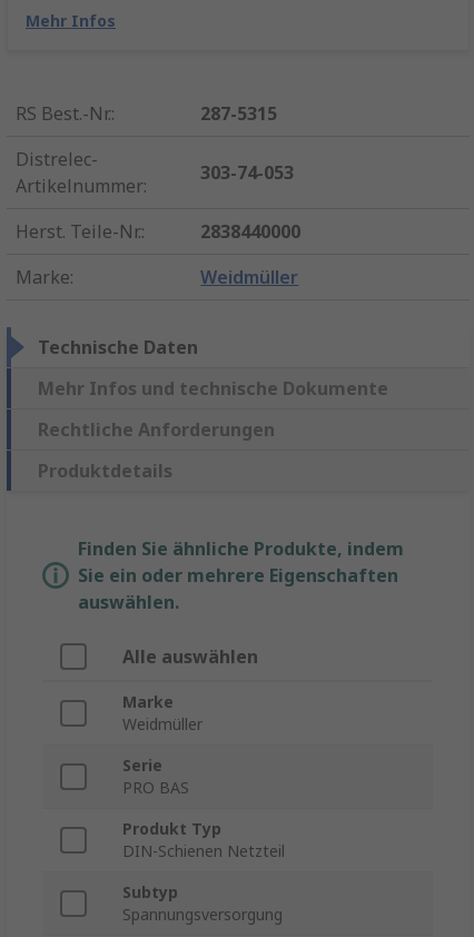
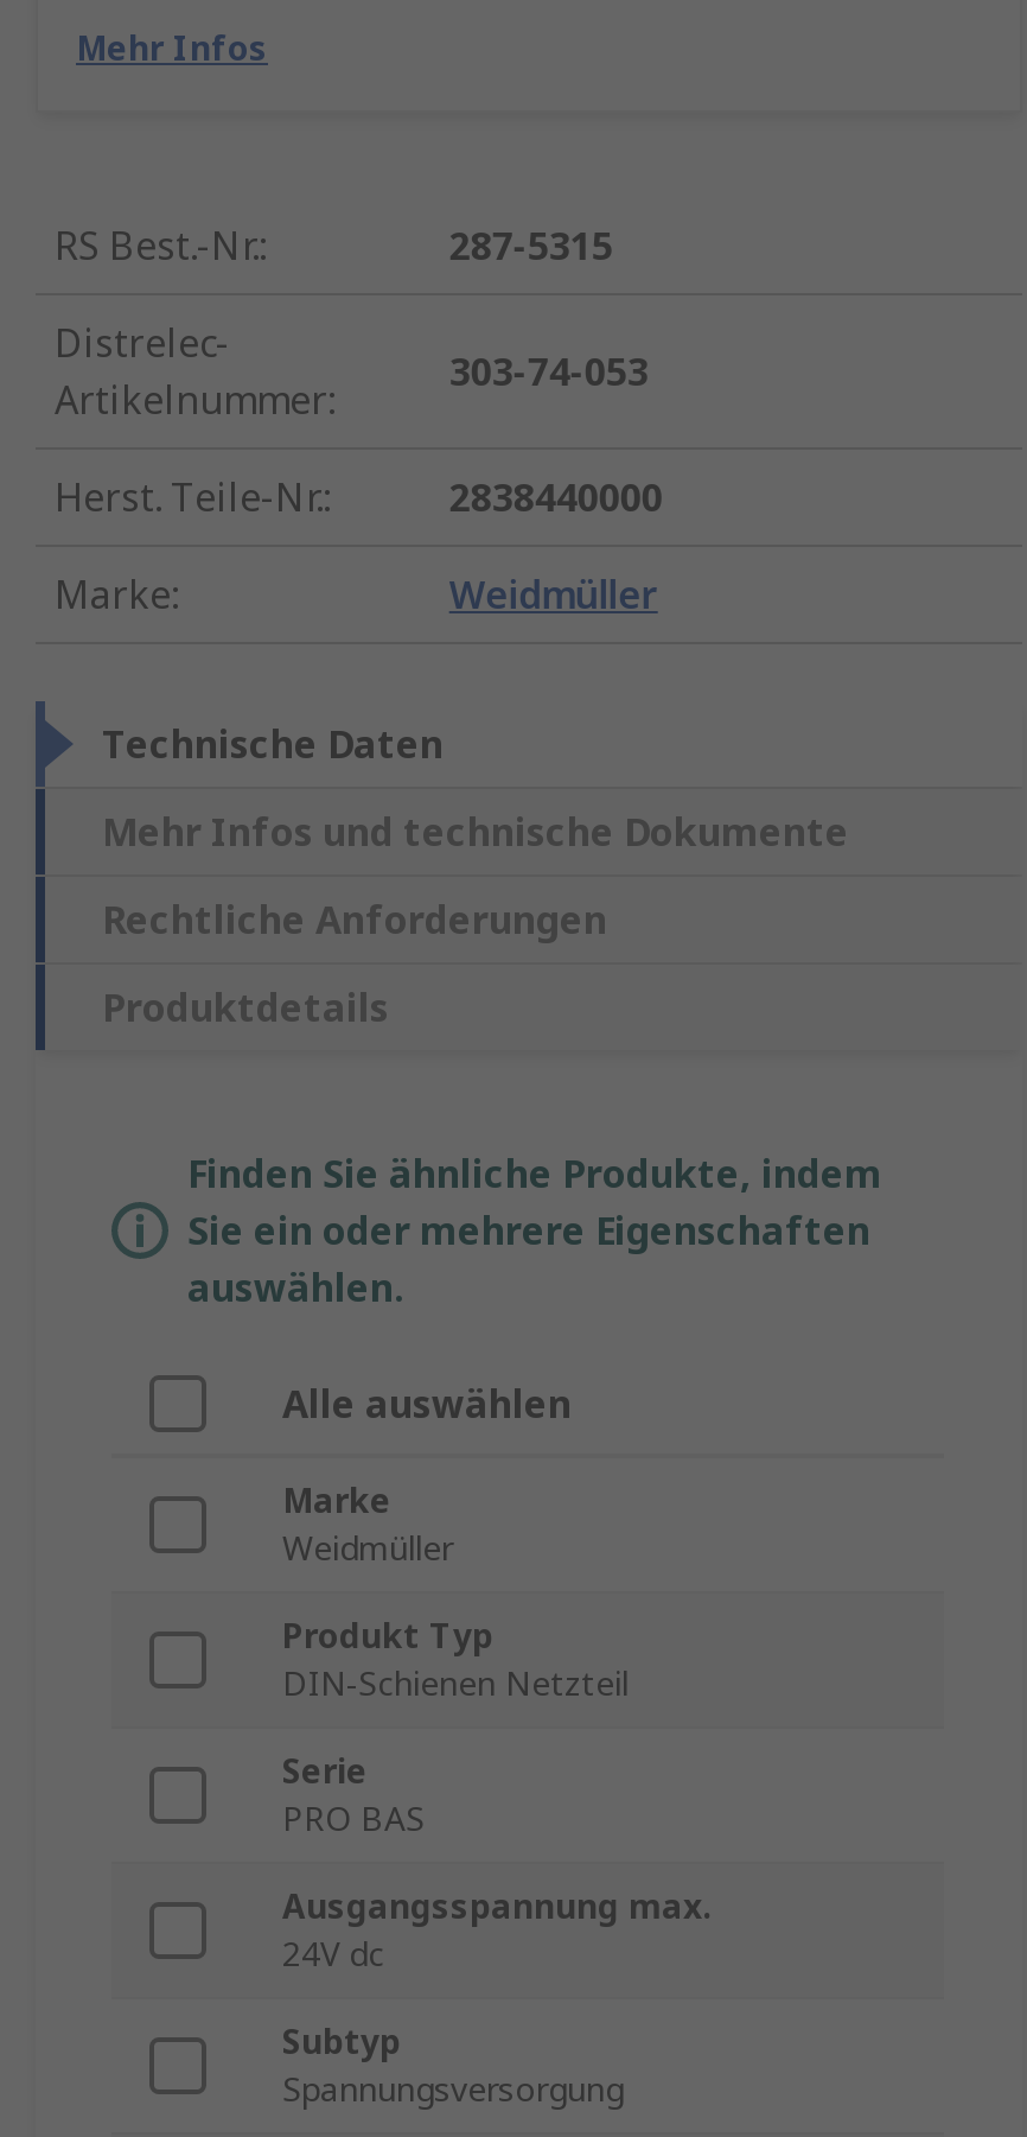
+ Ausgangsspannung max.
+ 24V dc

moved up: Produkt Typ | DIN-Schienen Netzteil
